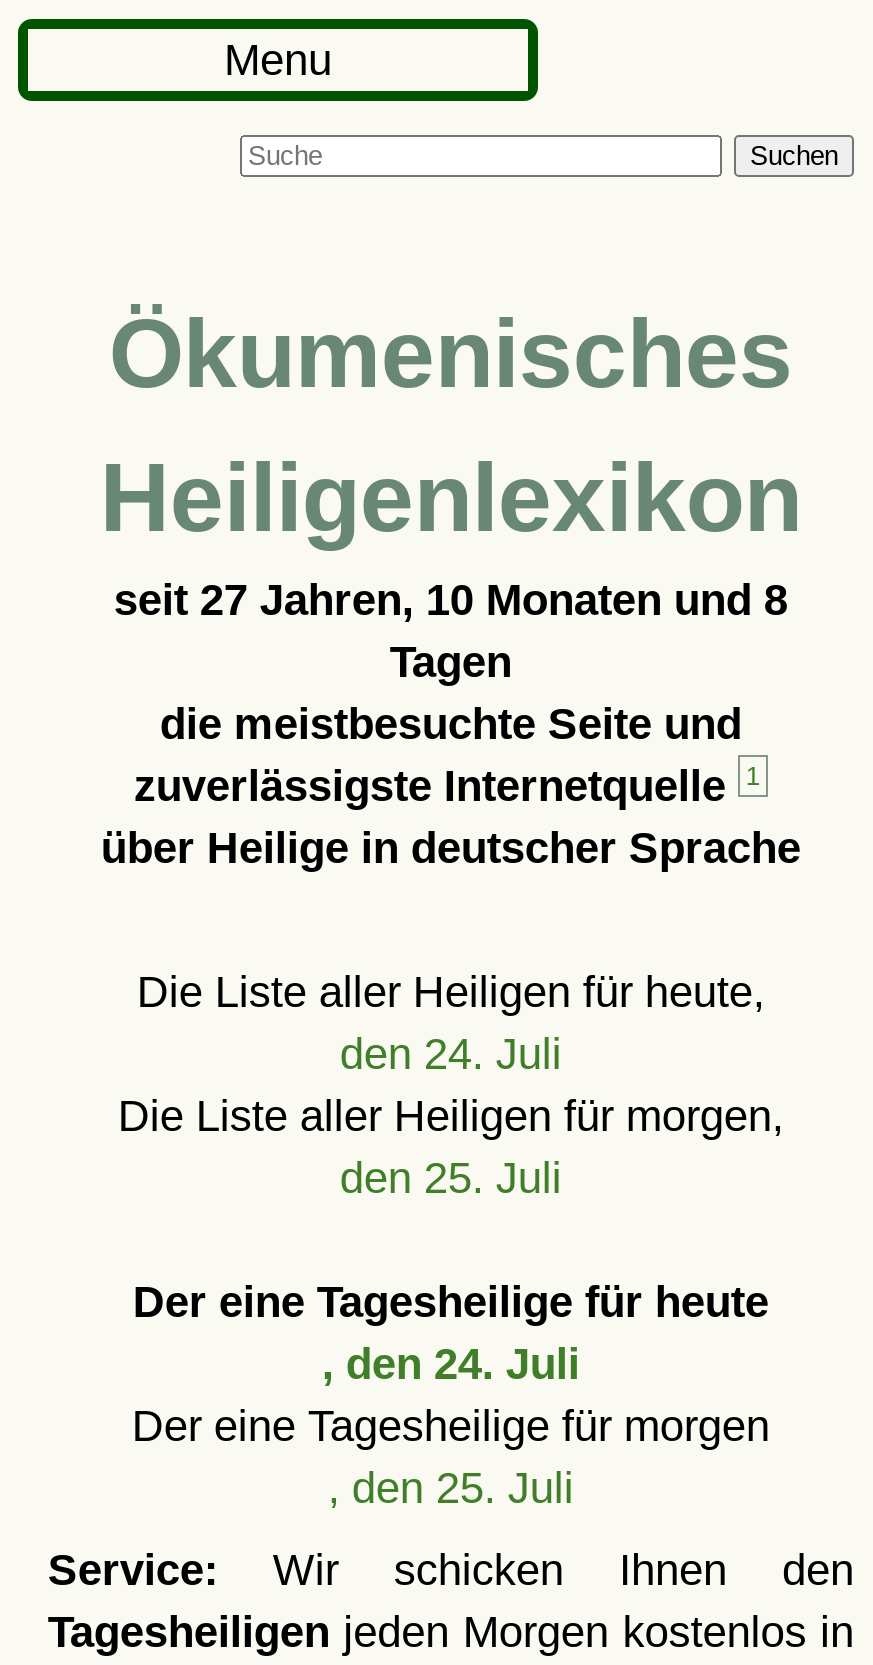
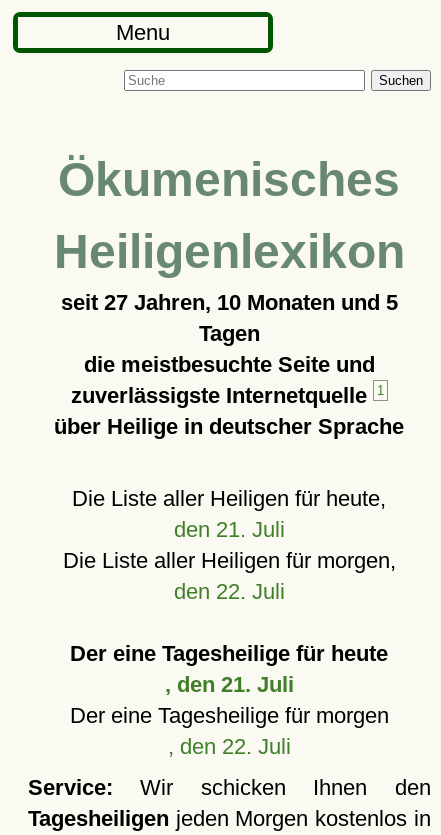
- seit 27 Jahren, 10 Monaten und 8
+ seit 27 Jahren, 10 Monaten und 5

- den 24. Juli
+ den 21. Juli

- den 25. Juli
+ den 22. Juli

- , den 24. Juli
+ , den 21. Juli

- , den 25. Juli
+ , den 22. Juli
